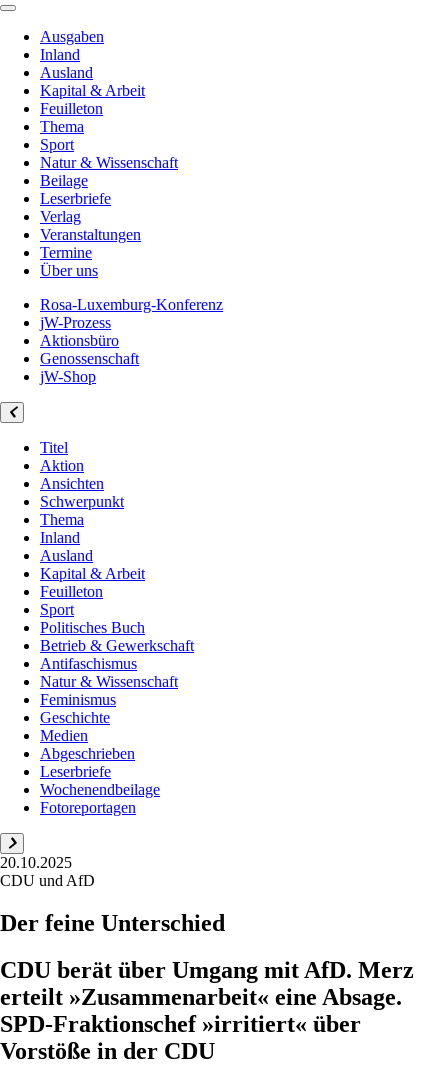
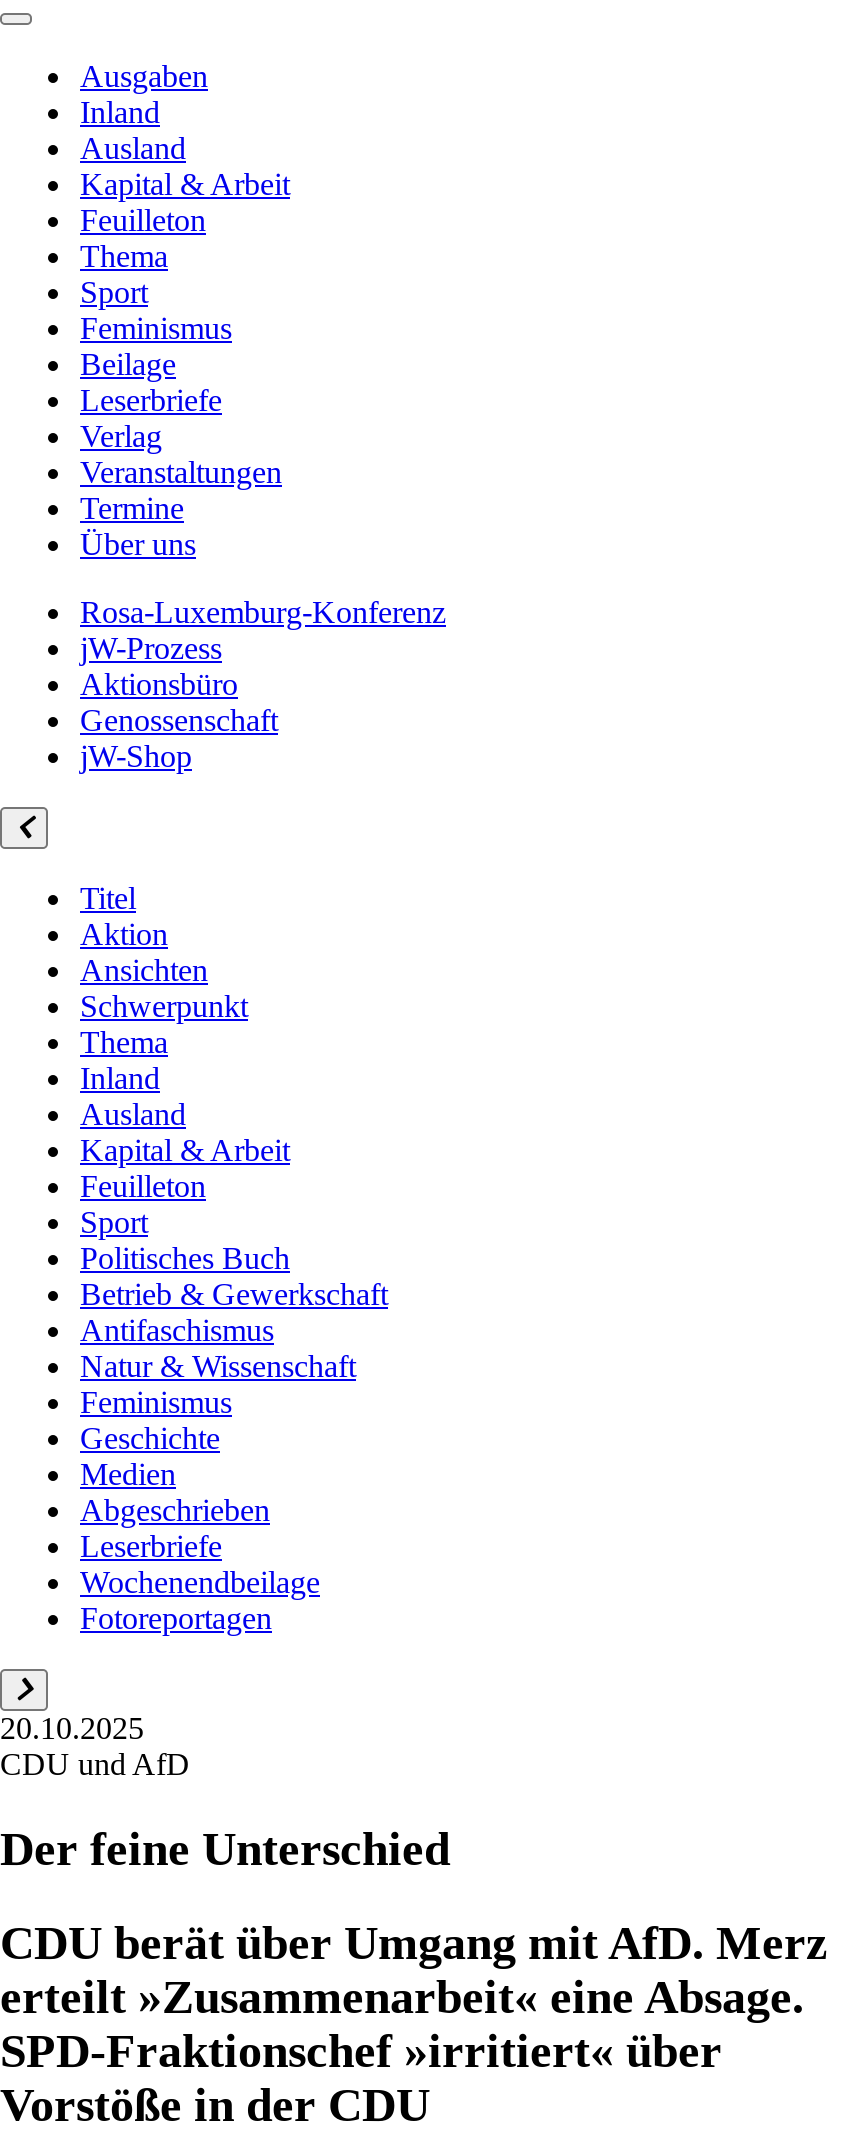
- Natur & Wissenschaft
+ Feminismus
